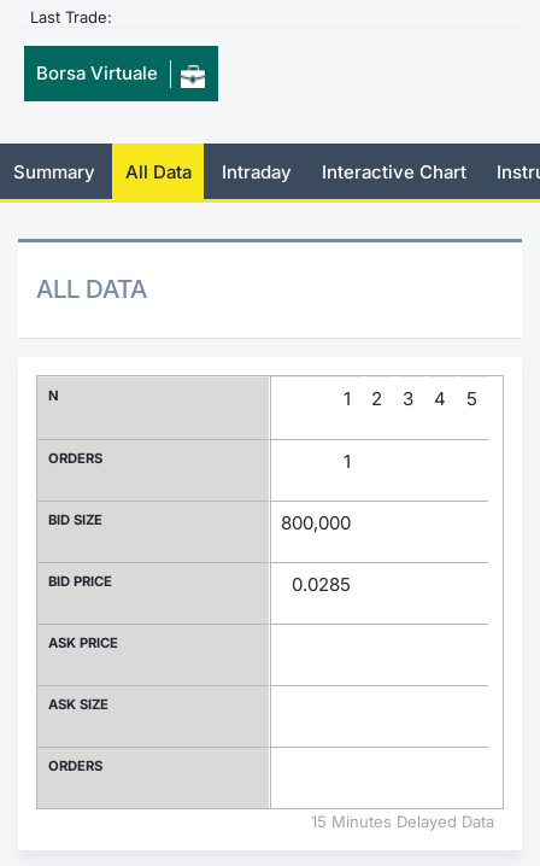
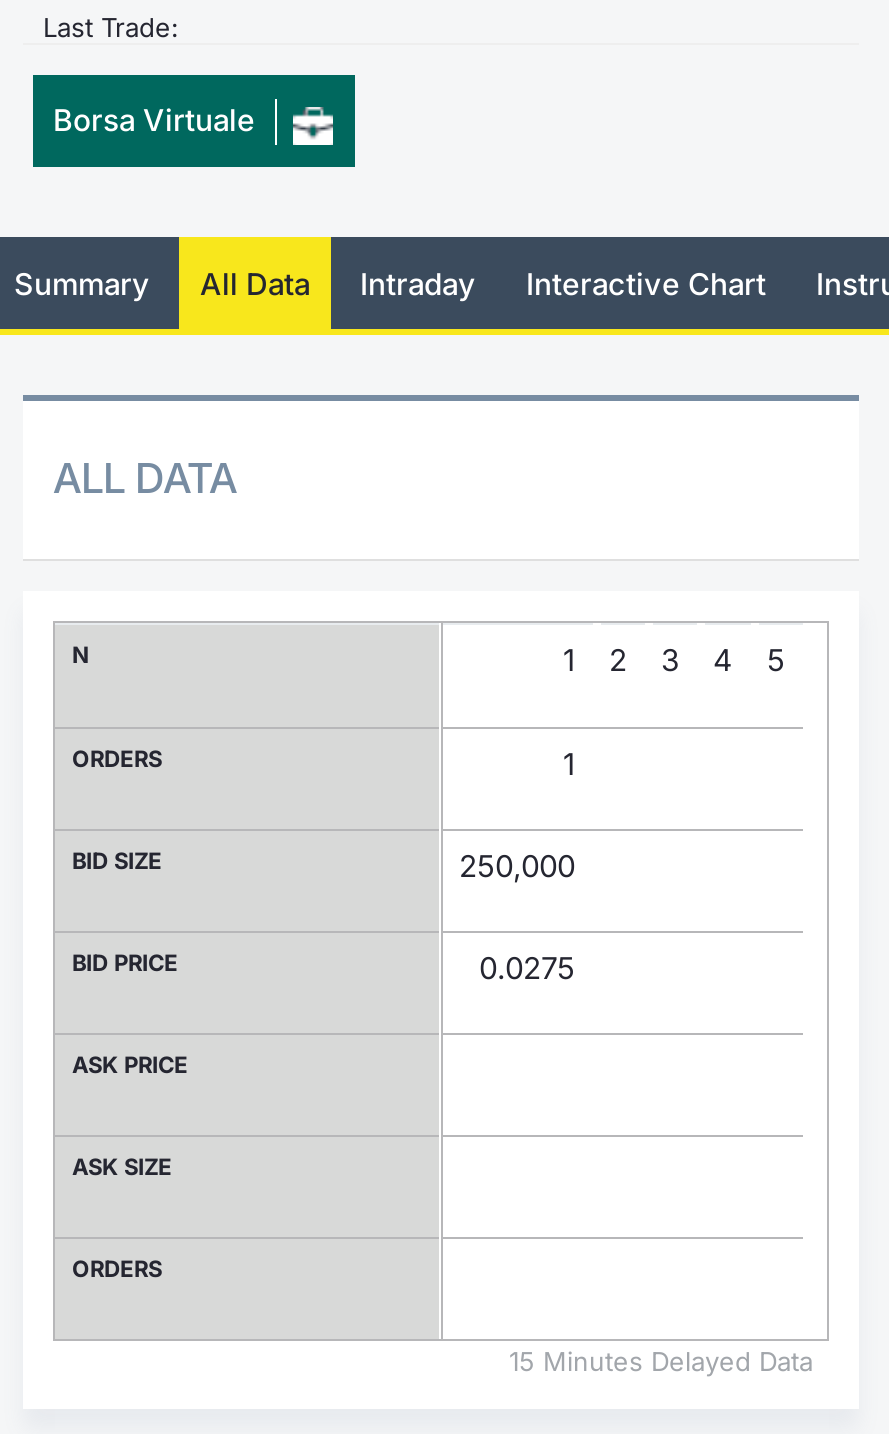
- 800,000
+ 250,000

- 0.0285
+ 0.0275
